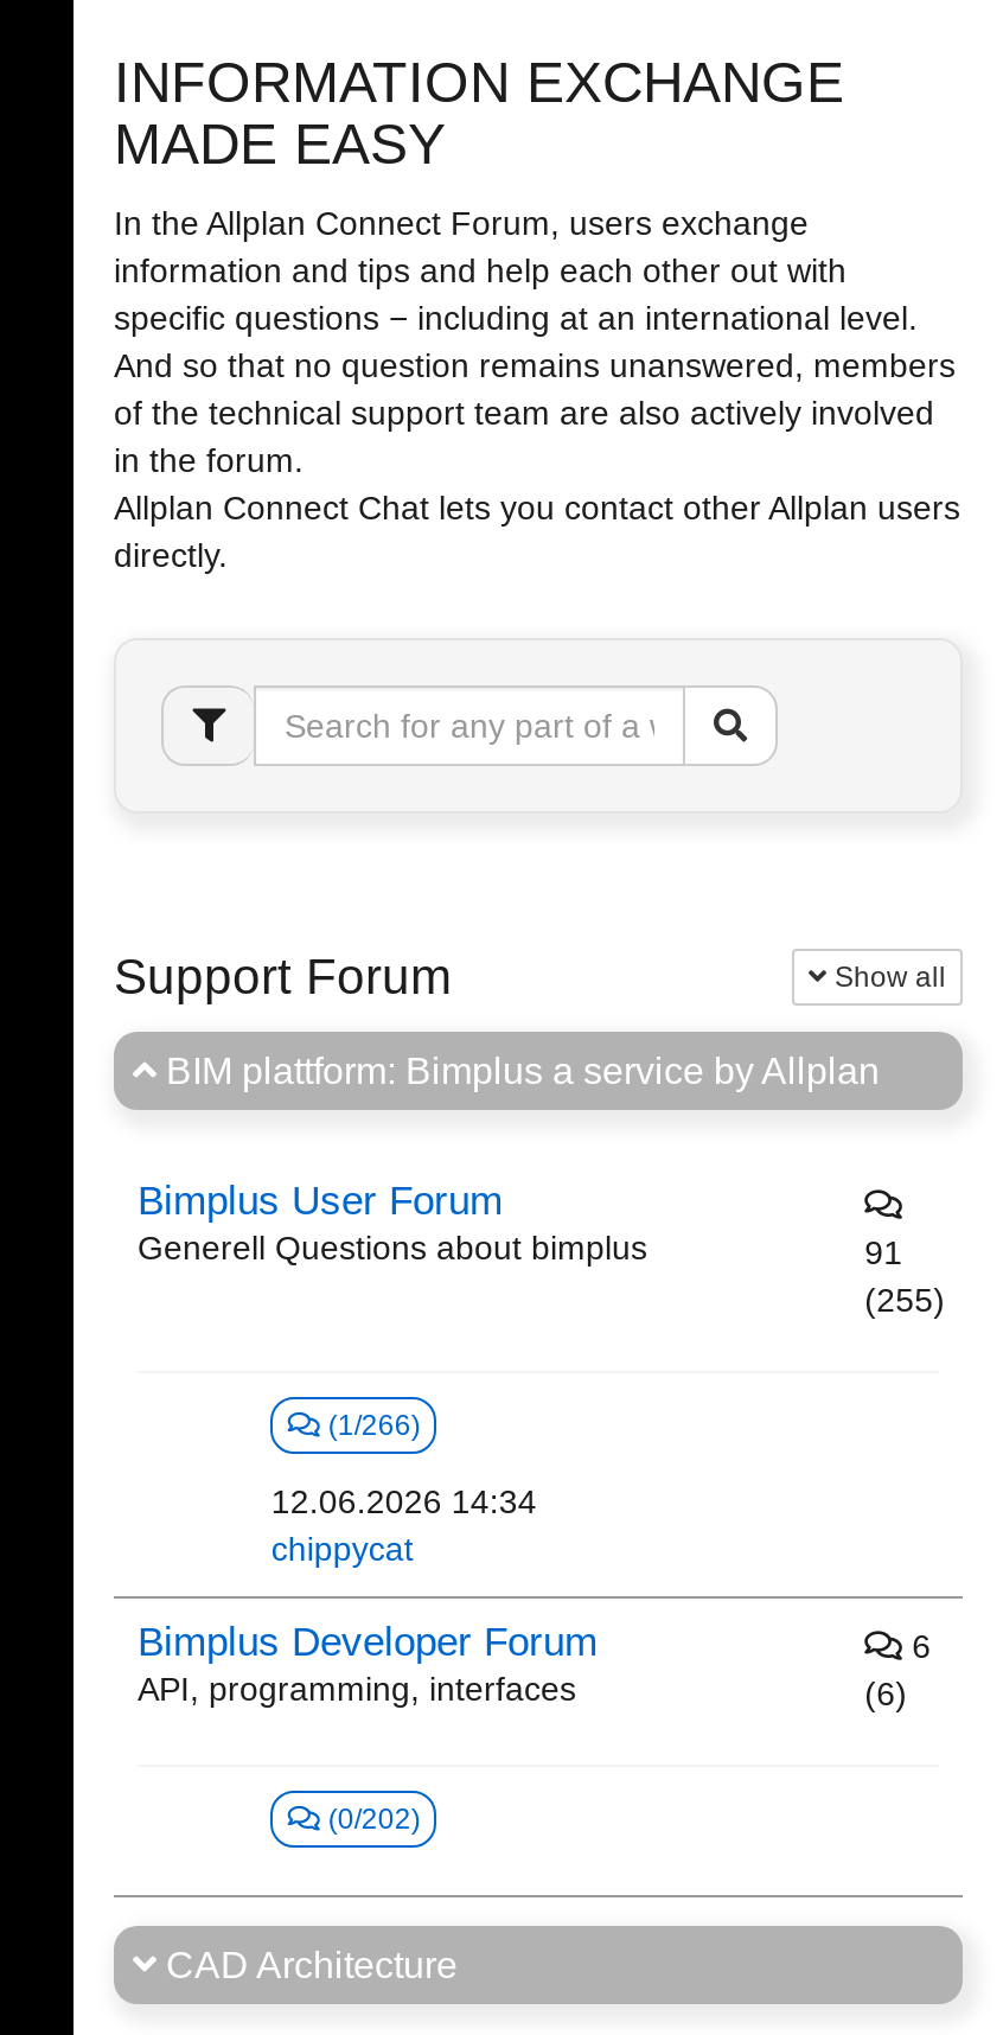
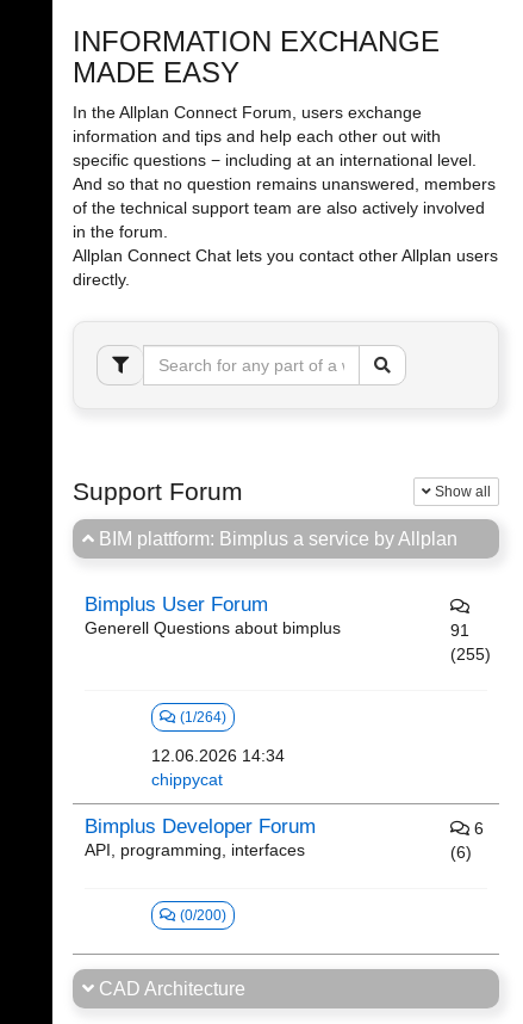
- (1/266)
+ (1/264)

- (0/202)
+ (0/200)
